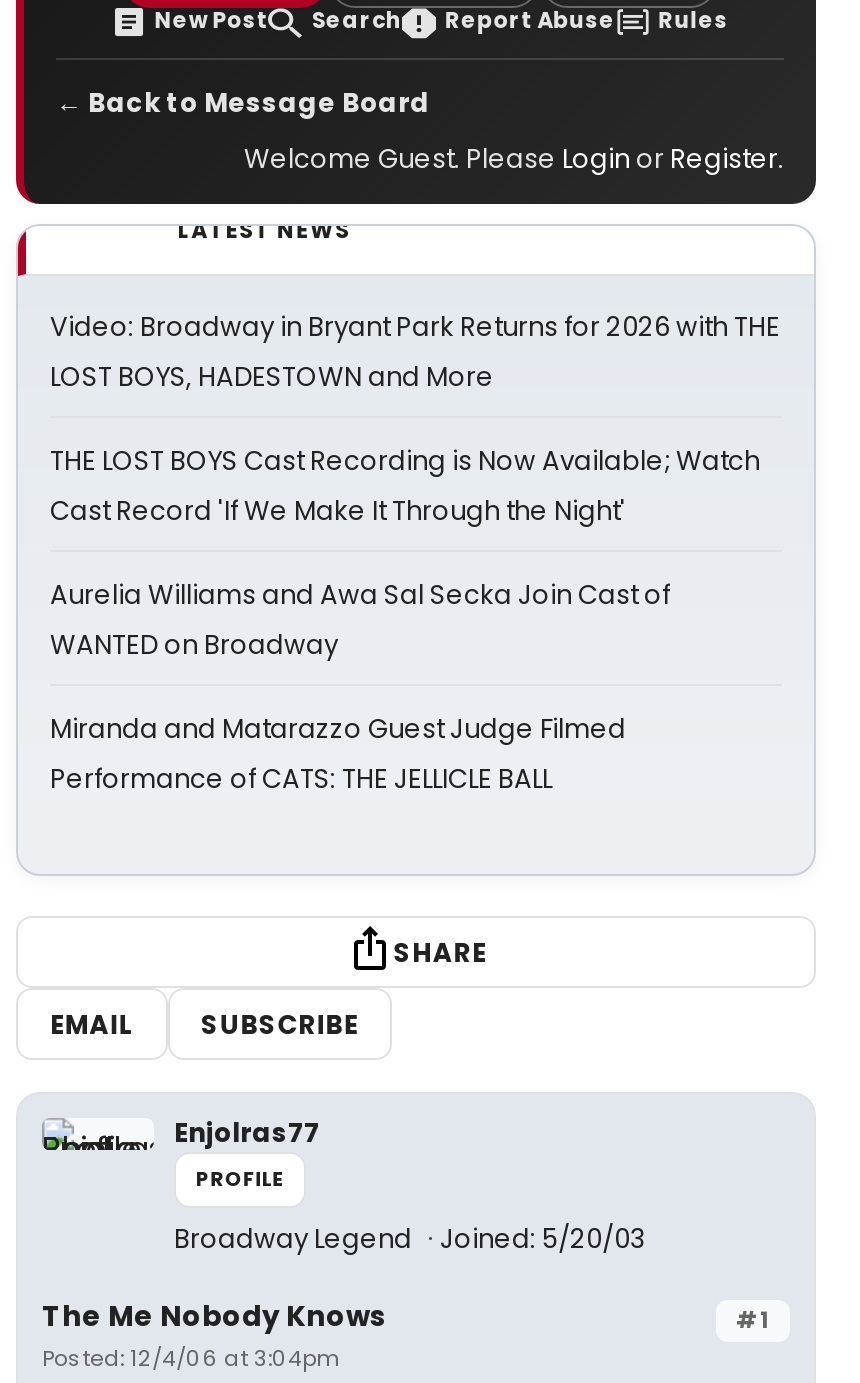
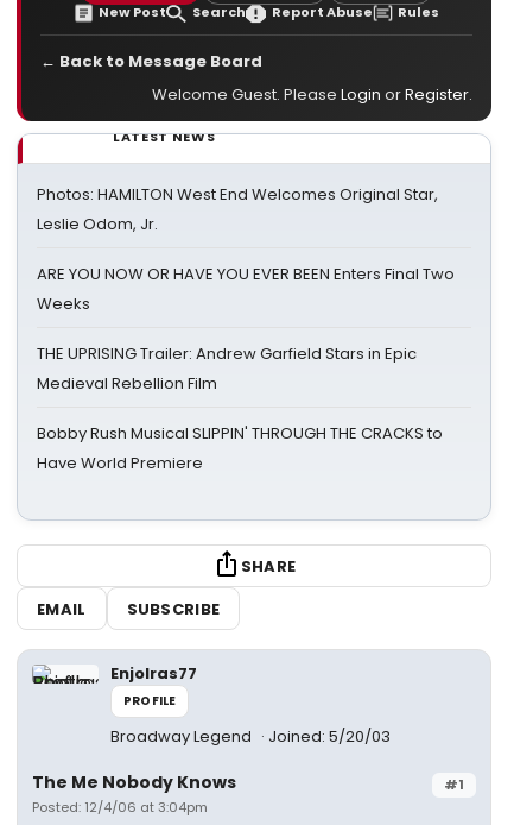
- Video: Broadway in Bryant Park Returns for 2026 with THE
- LOST BOYS, HADESTOWN and More
+ Photos: HAMILTON West End Welcomes Original Star,
+ Leslie Odom, Jr.

- THE LOST BOYS Cast Recording is Now Available; Watch
- Cast Record 'If We Make It Through the Night'
+ ARE YOU NOW OR HAVE YOU EVER BEEN Enters Final Two
+ Weeks

- Aurelia Williams and Awa Sal Secka Join Cast of
- WANTED on Broadway
+ THE UPRISING Trailer: Andrew Garfield Stars in Epic
+ Medieval Rebellion Film

- Miranda and Matarazzo Guest Judge Filmed
- Performance of CATS: THE JELLICLE BALL
+ Bobby Rush Musical SLIPPIN' THROUGH THE CRACKS to
+ Have World Premiere
